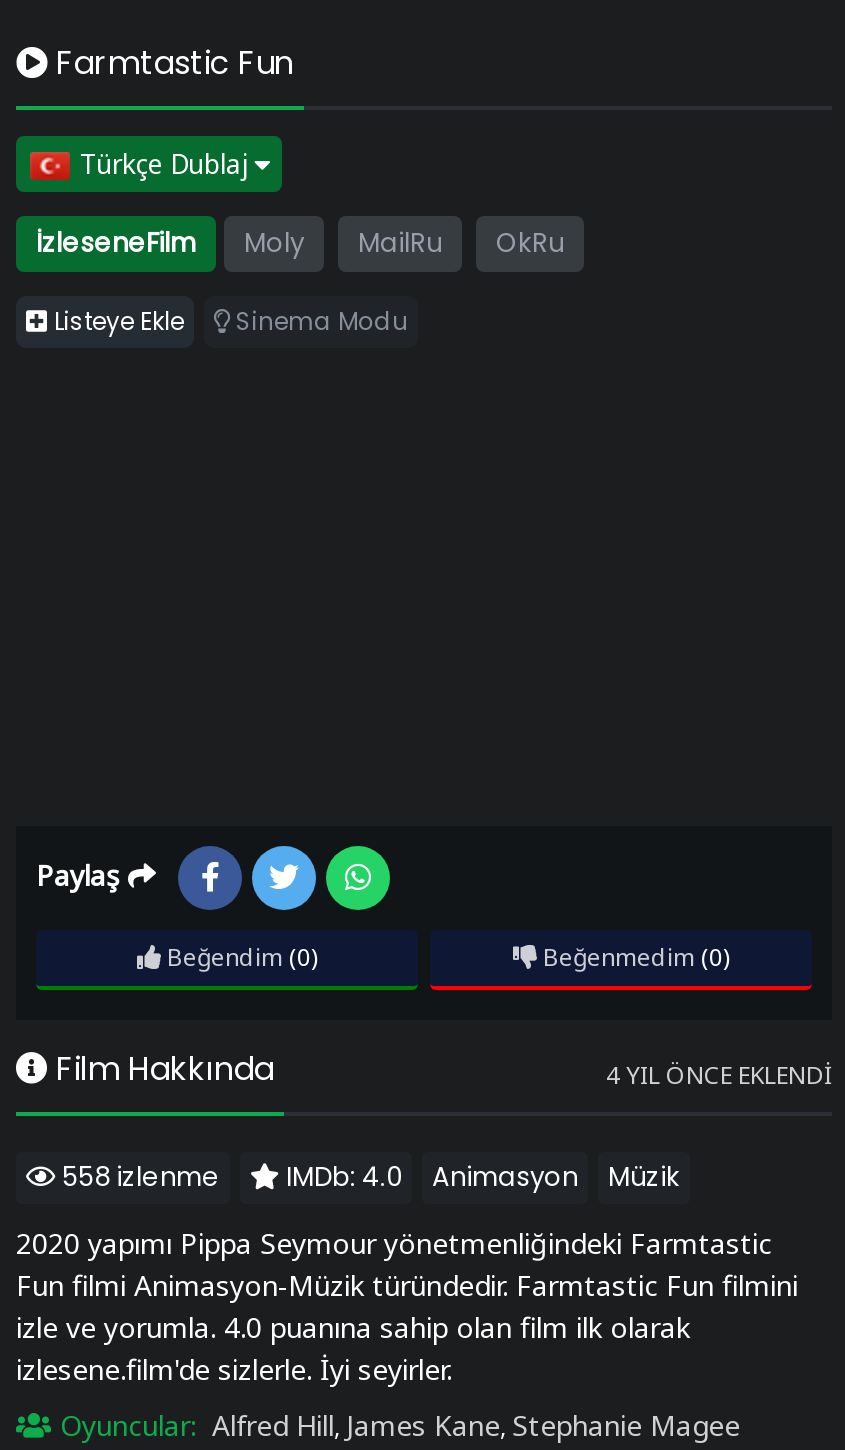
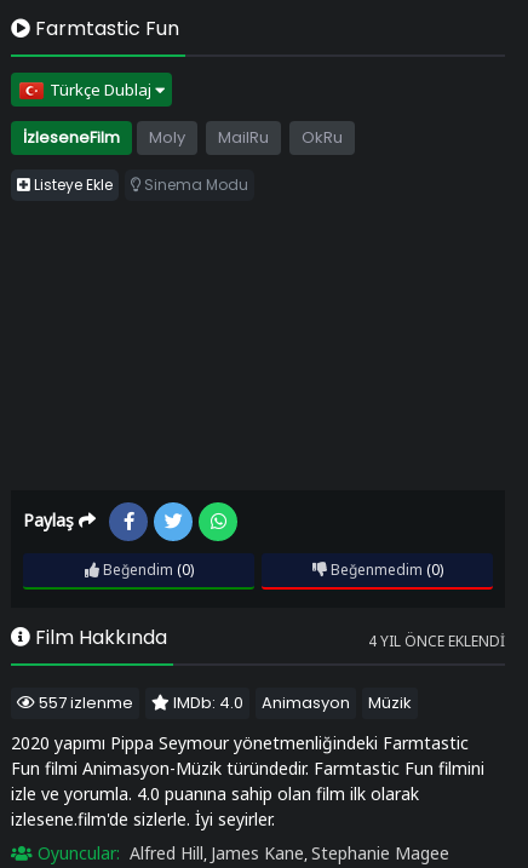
- 558 izlenme IMDb: 4.0 Animasyon Müzik
+ 557 izlenme IMDb: 4.0 Animasyon Müzik
